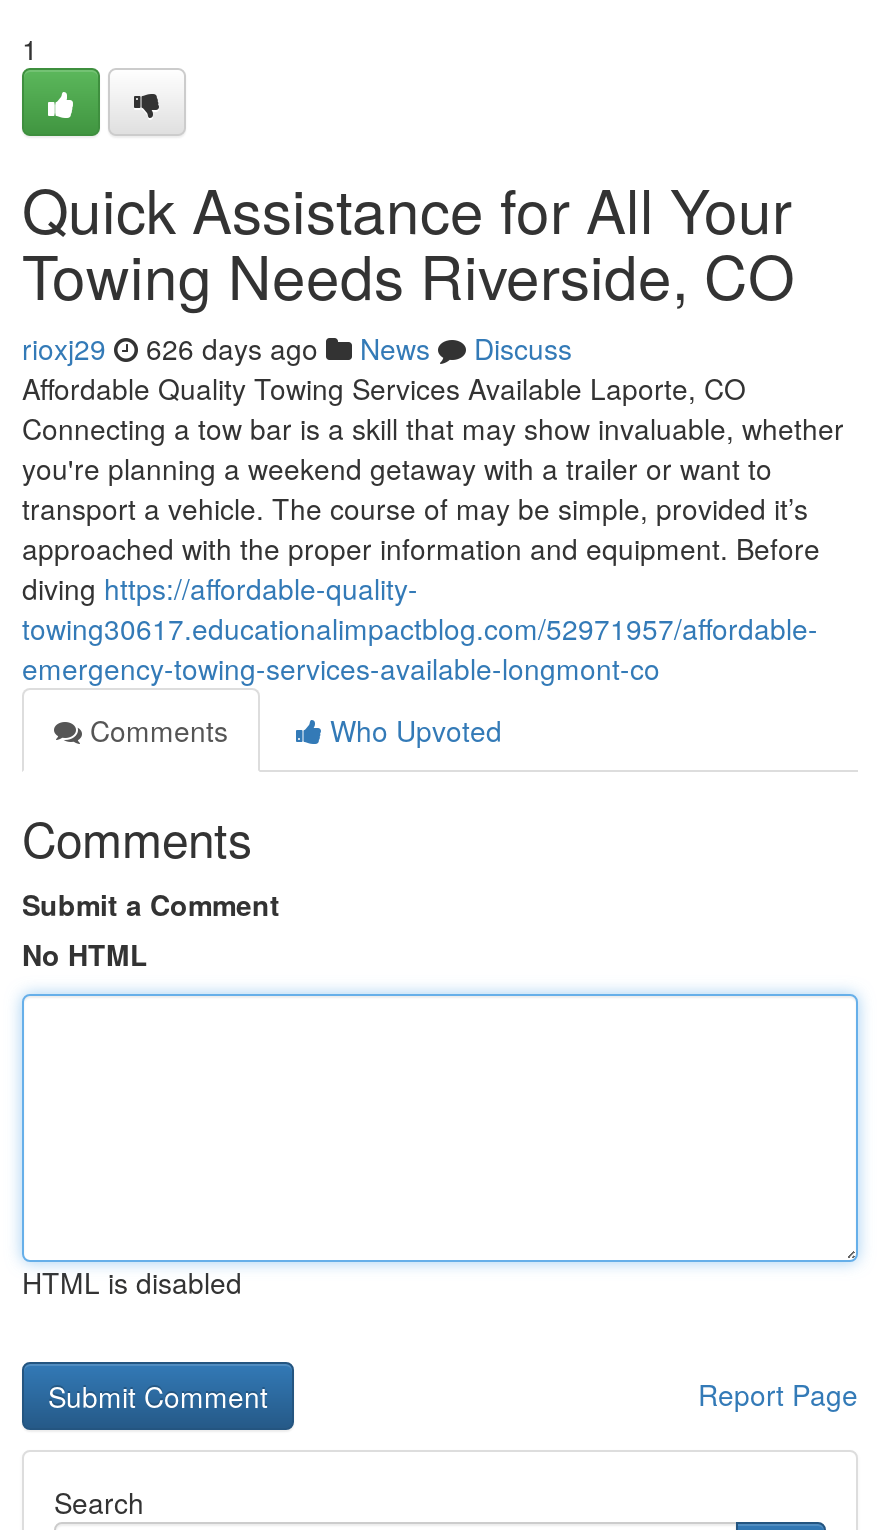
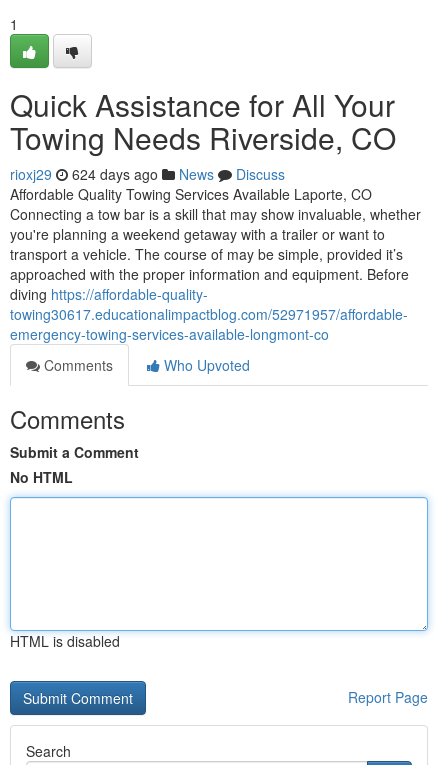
- rioxj29 626 days ago News Discuss
+ rioxj29 624 days ago News Discuss
